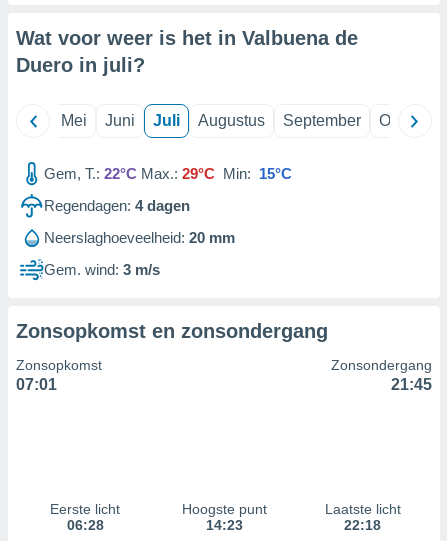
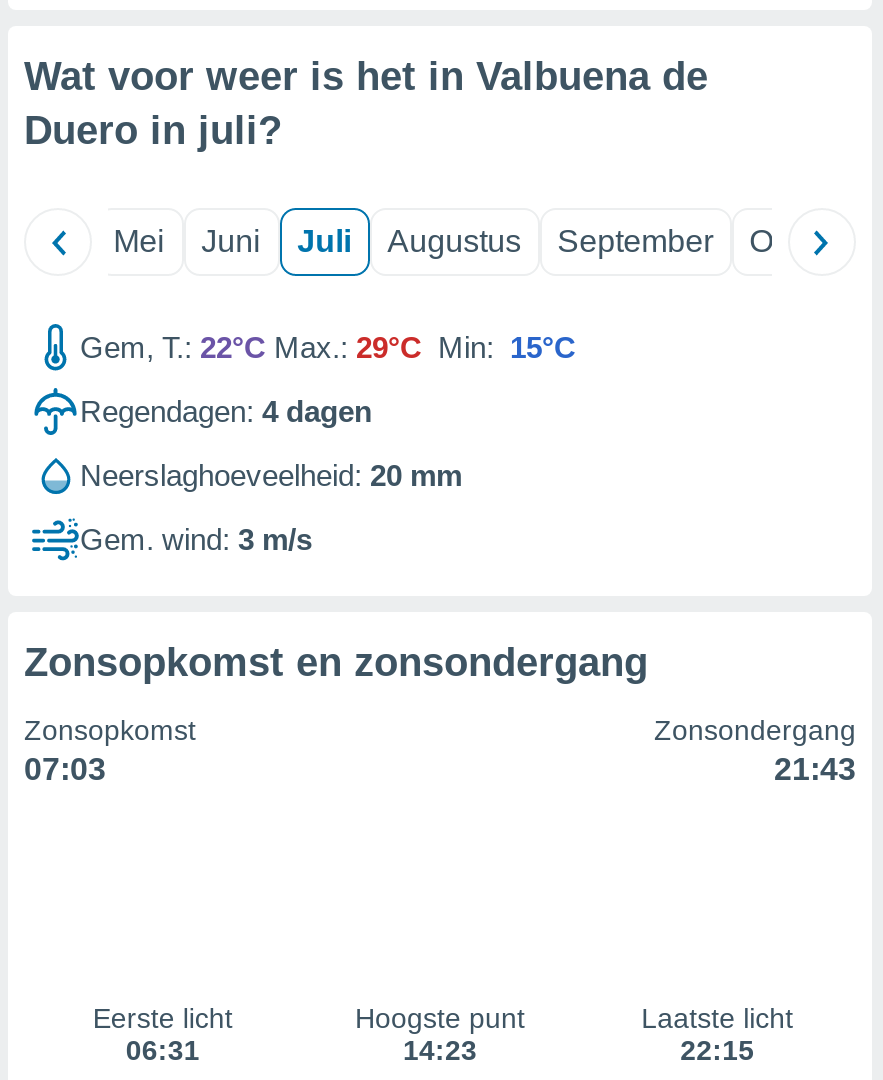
- 07:01
+ 07:03

- 21:45
+ 21:43

- 06:28
+ 06:31

- 22:18
+ 22:15
